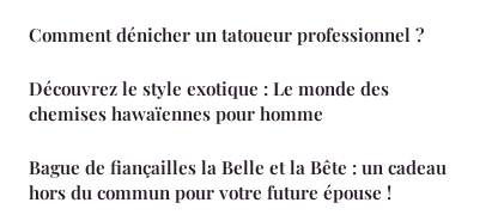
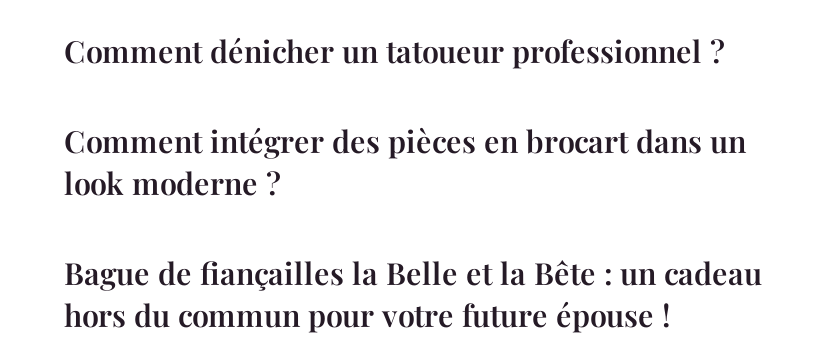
- Découvrez le style exotique : Le monde des
- chemises hawaïennes pour homme
+ Comment intégrer des pièces en brocart dans un
+ look moderne ?
